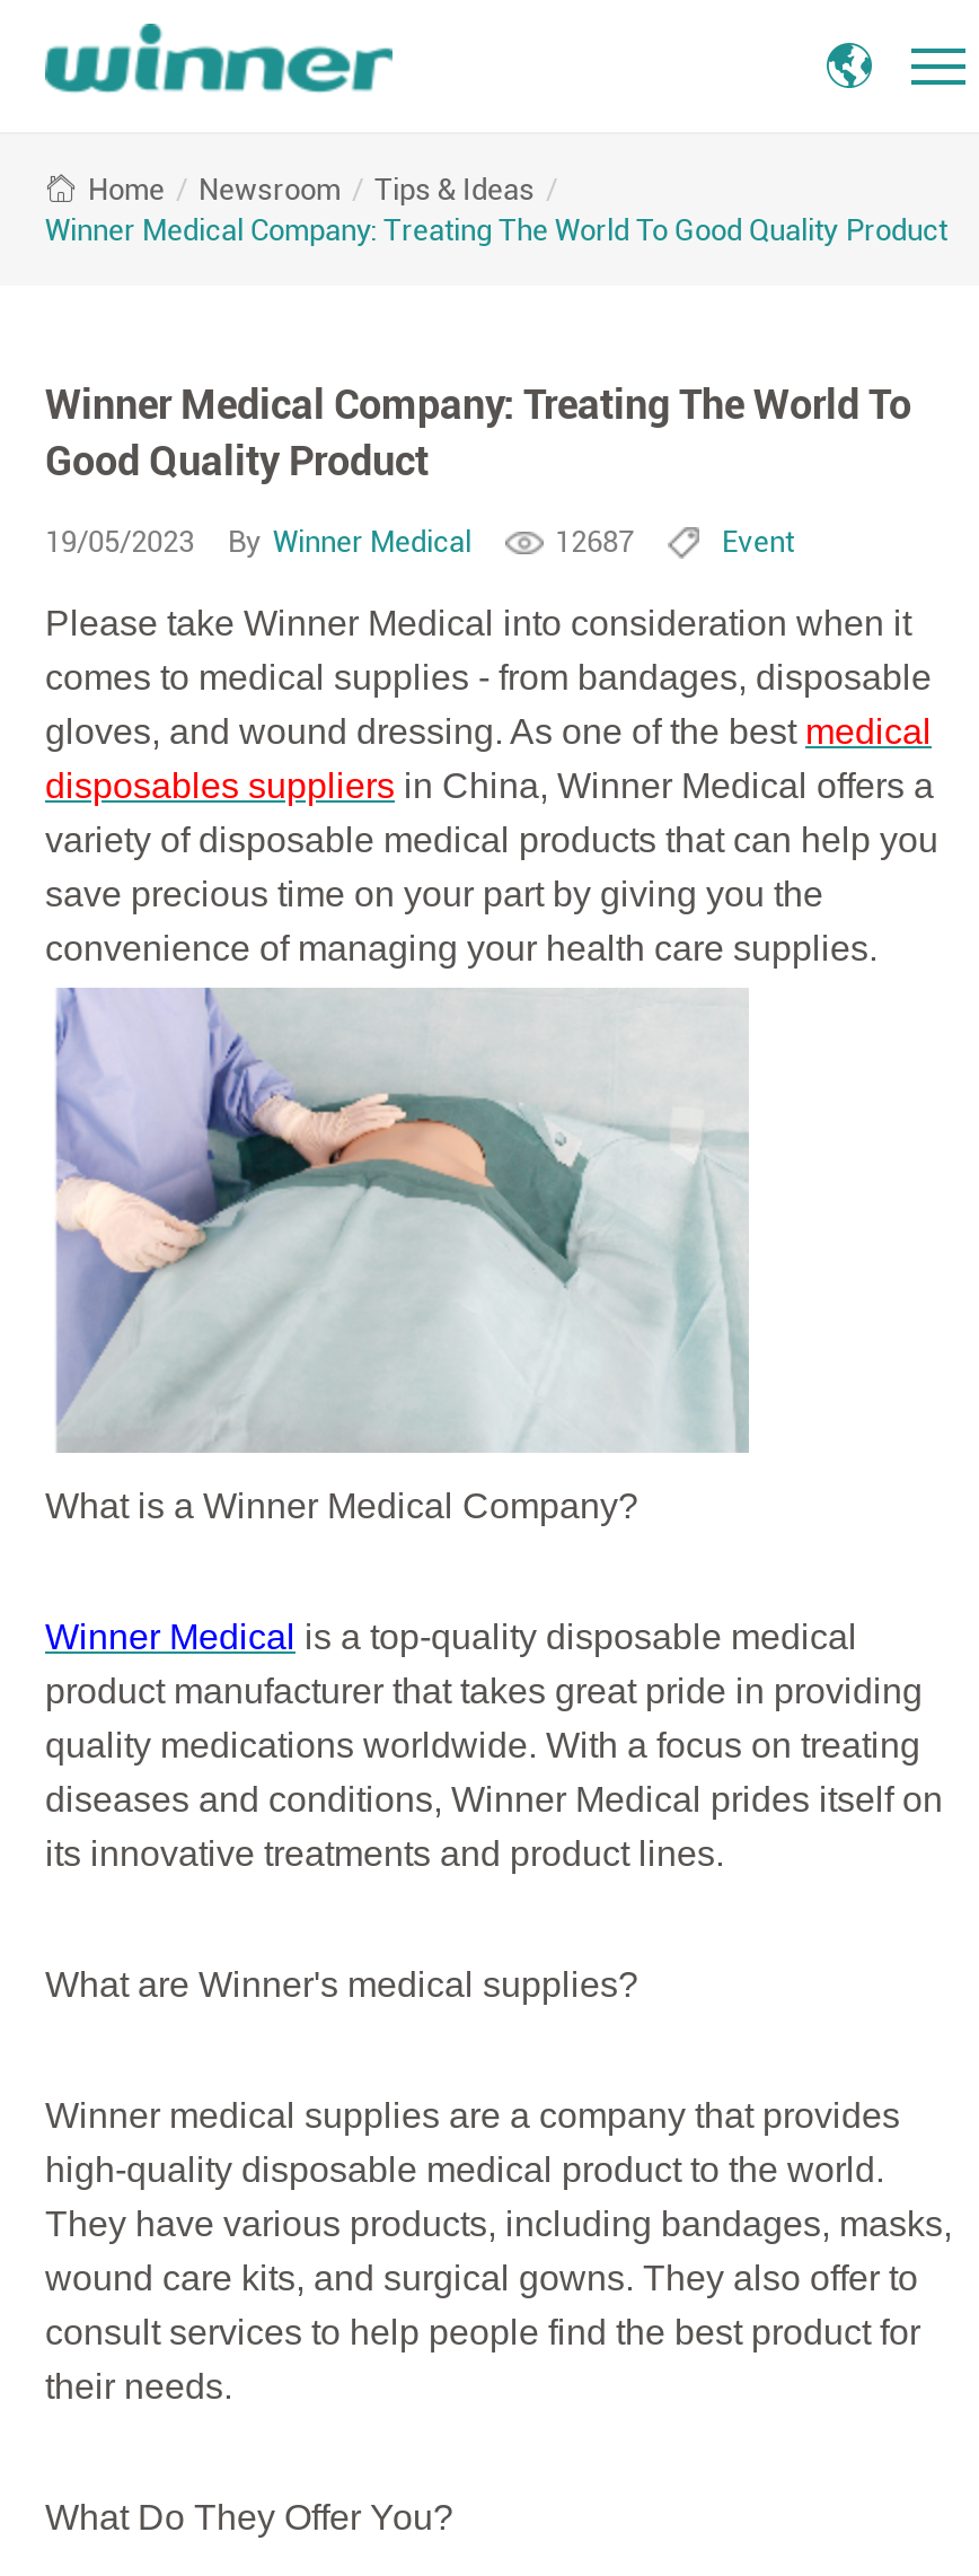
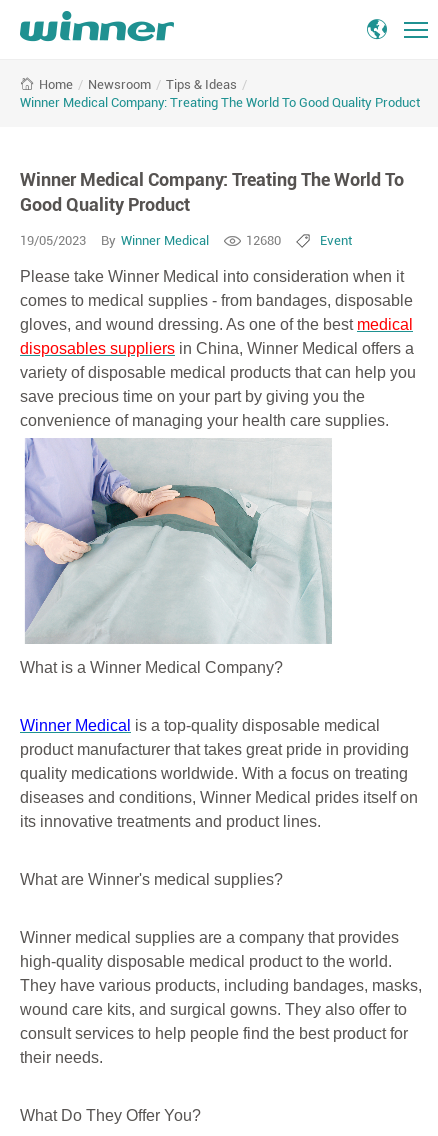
- 12687
+ 12680
